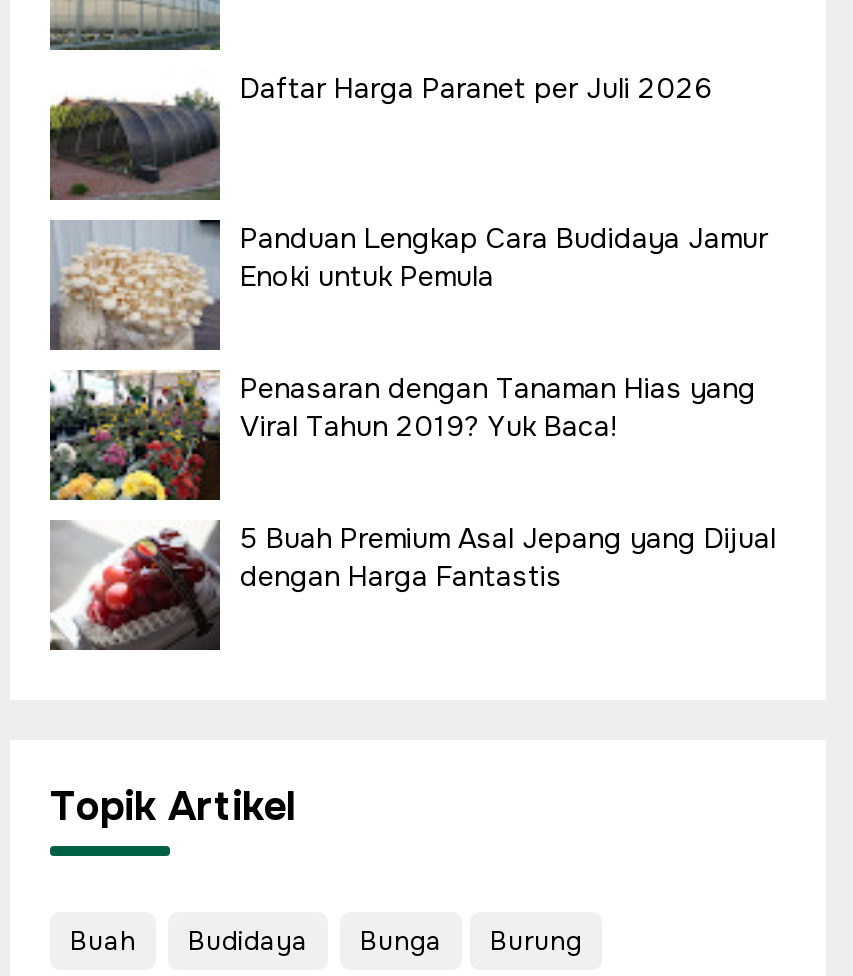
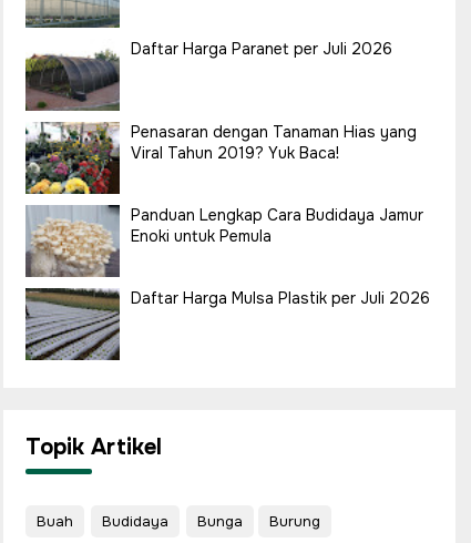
moved down: [image] | Panduan Lengkap Cara Budidaya Jamur | Enoki untuk Pemula

moved up: Penasaran dengan Tanaman Hias yang | Viral Tahun 2019? Yuk Baca!

- [image]
- 5 Buah Premium Asal Jepang yang Dijual
- dengan Harga Fantastis
+ [image]
+ Daftar Harga Mulsa Plastik per Juli 2026
